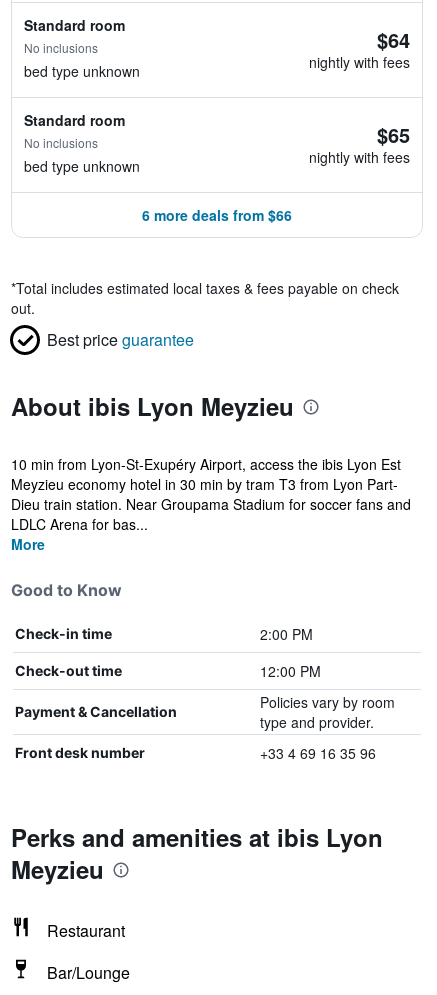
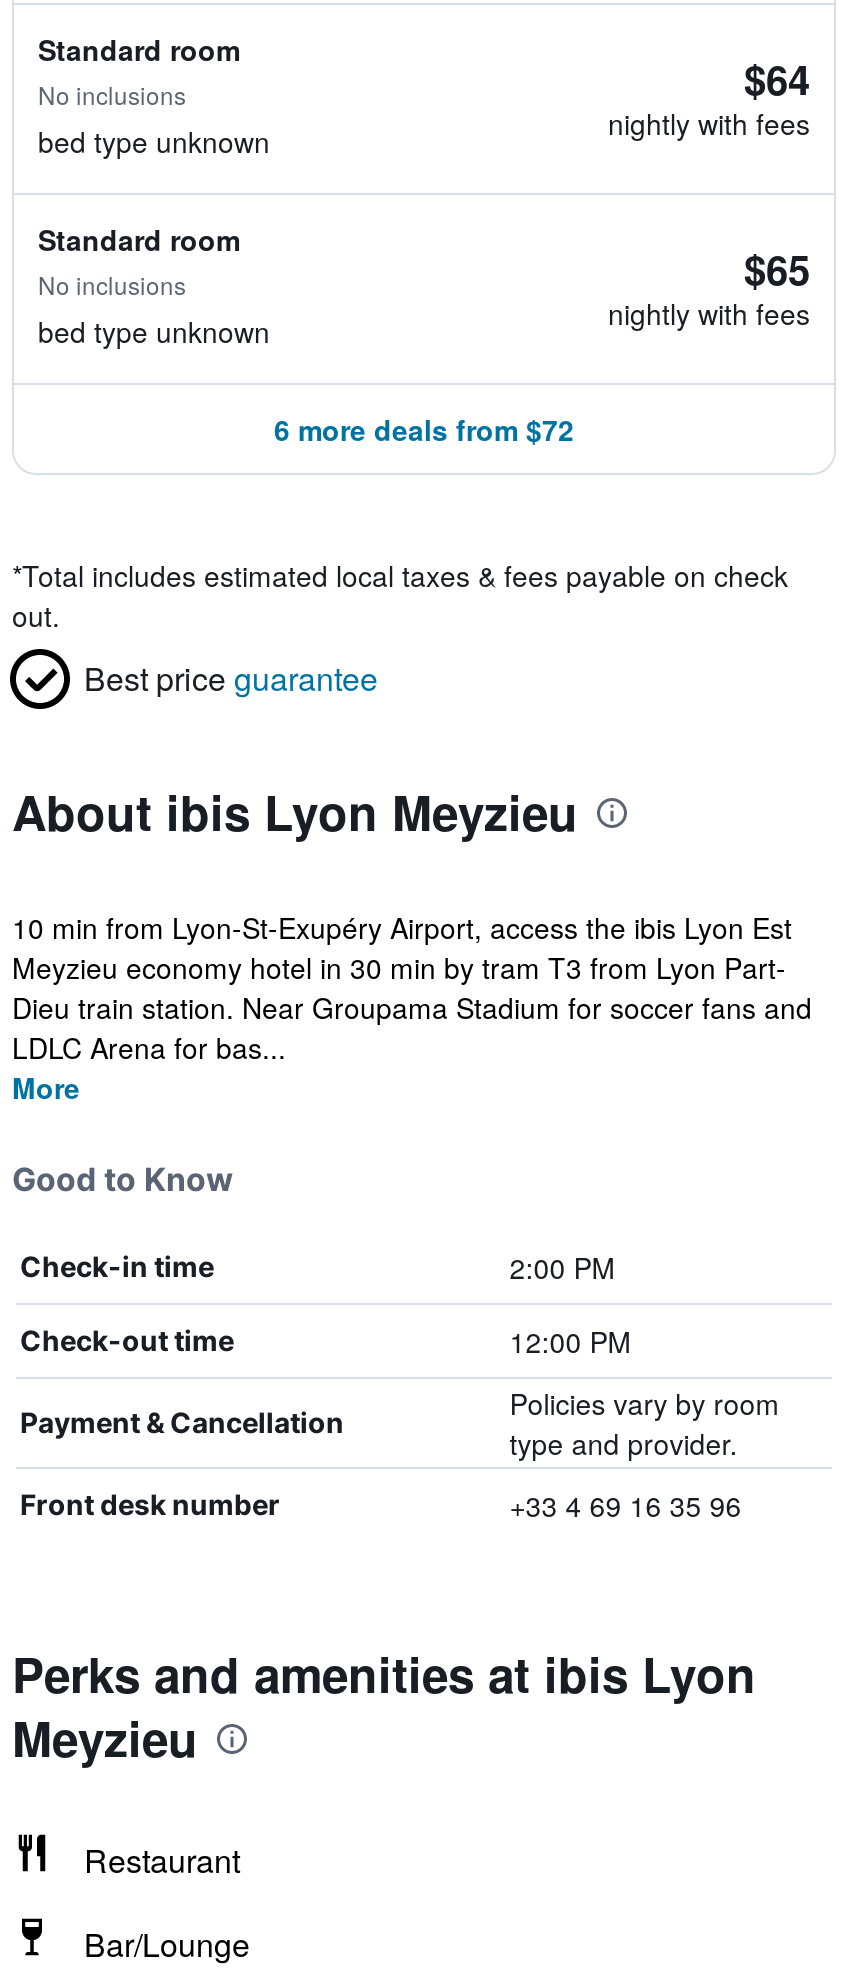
- 6 more deals from $66
+ 6 more deals from $72
